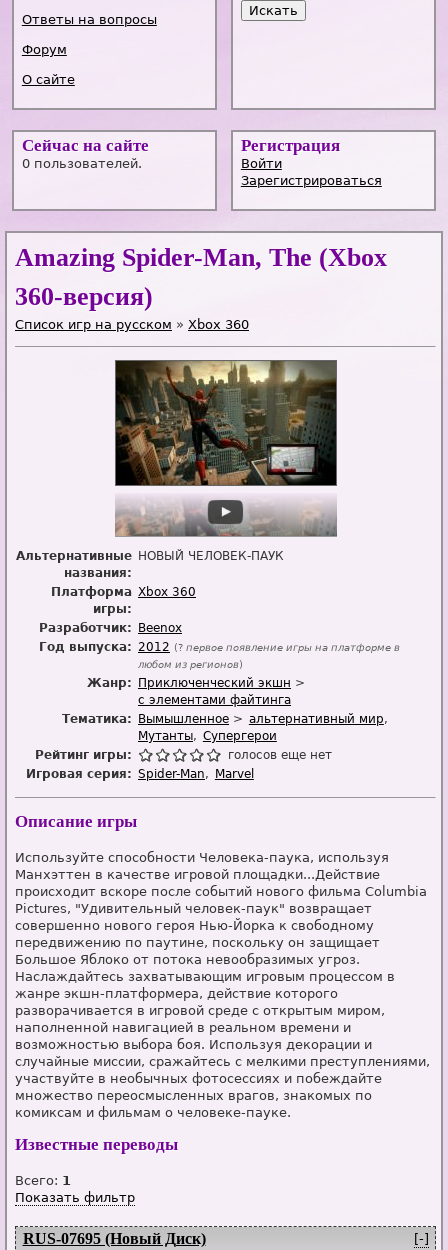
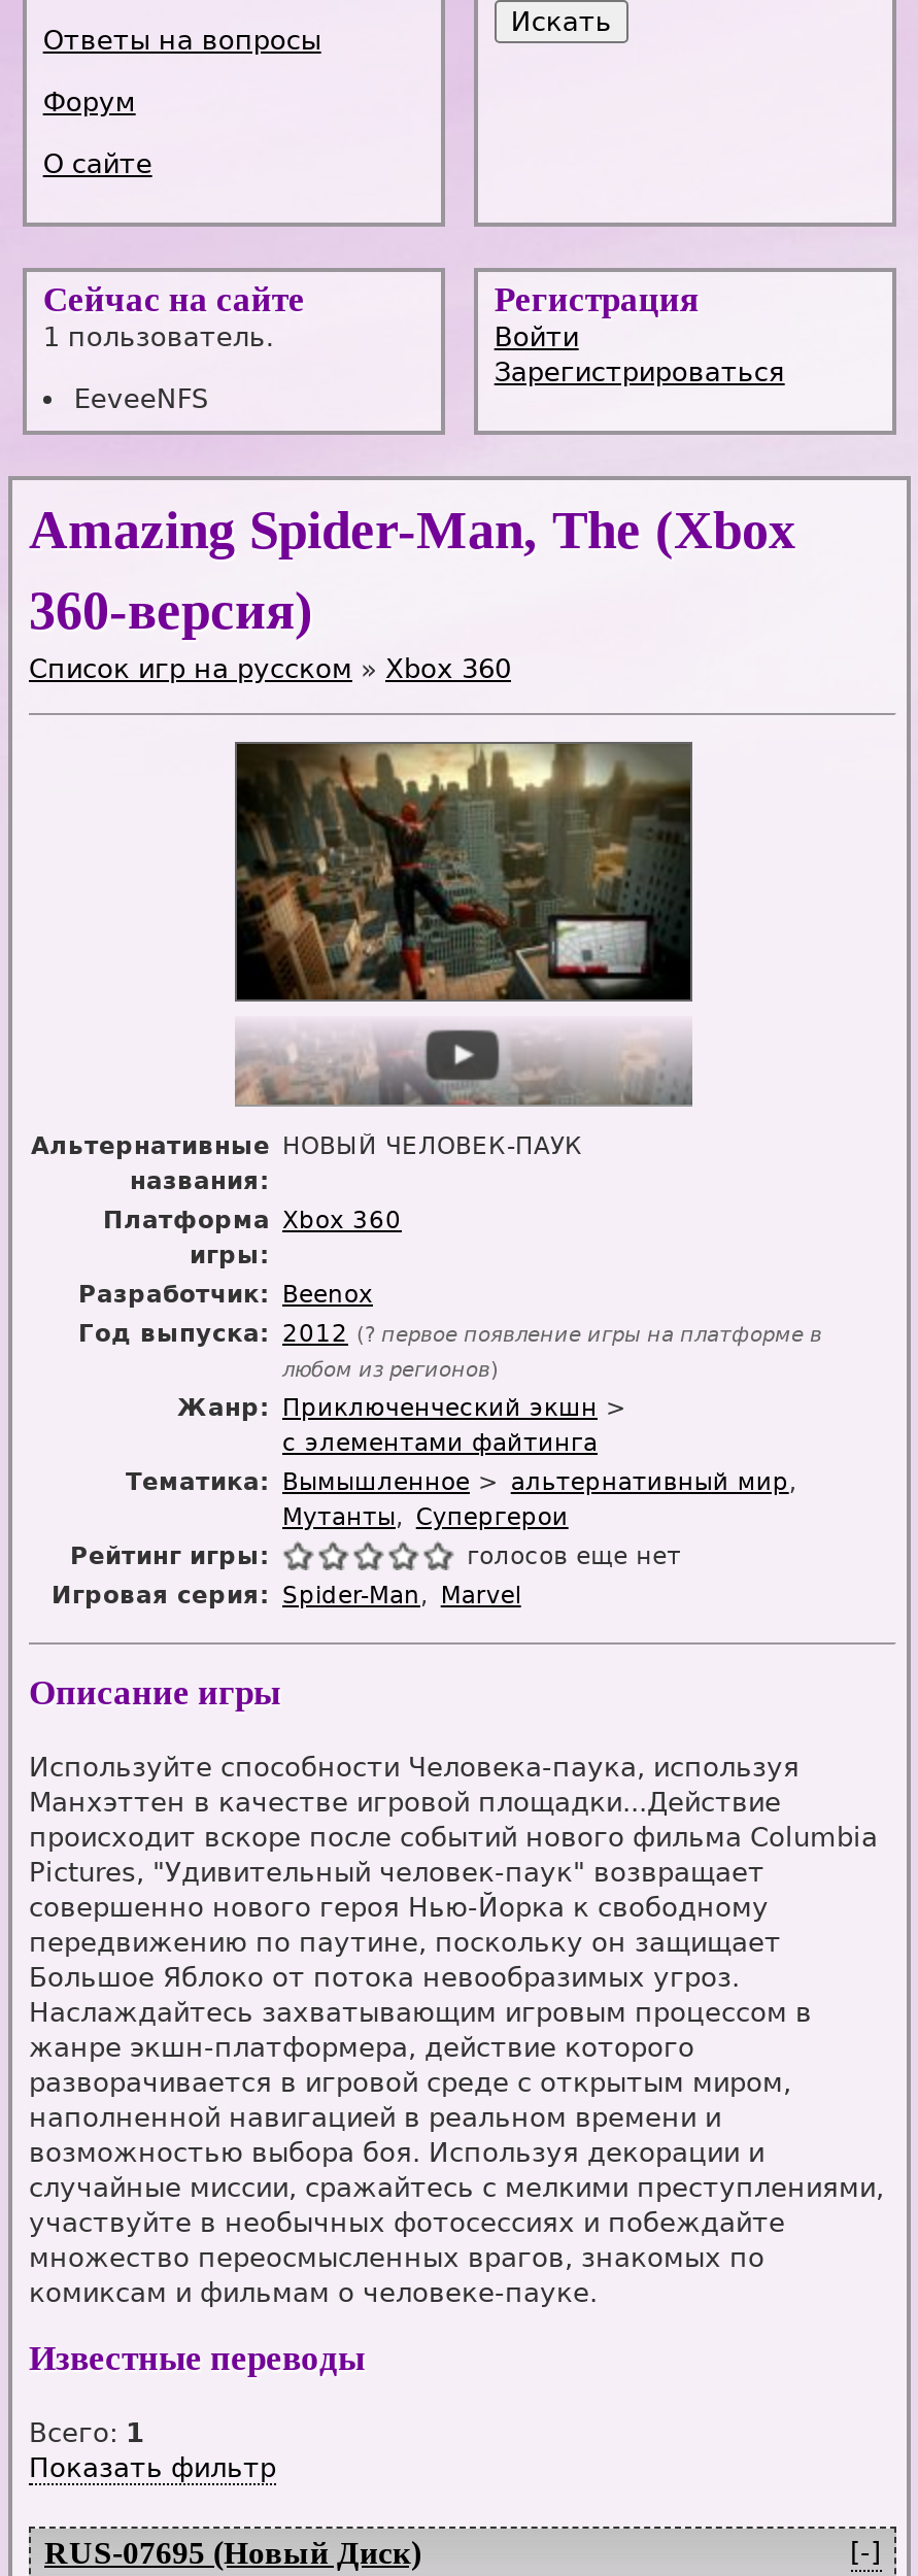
- 0 пользователей.
+ 1 пользователь.
+ EeveeNFS
